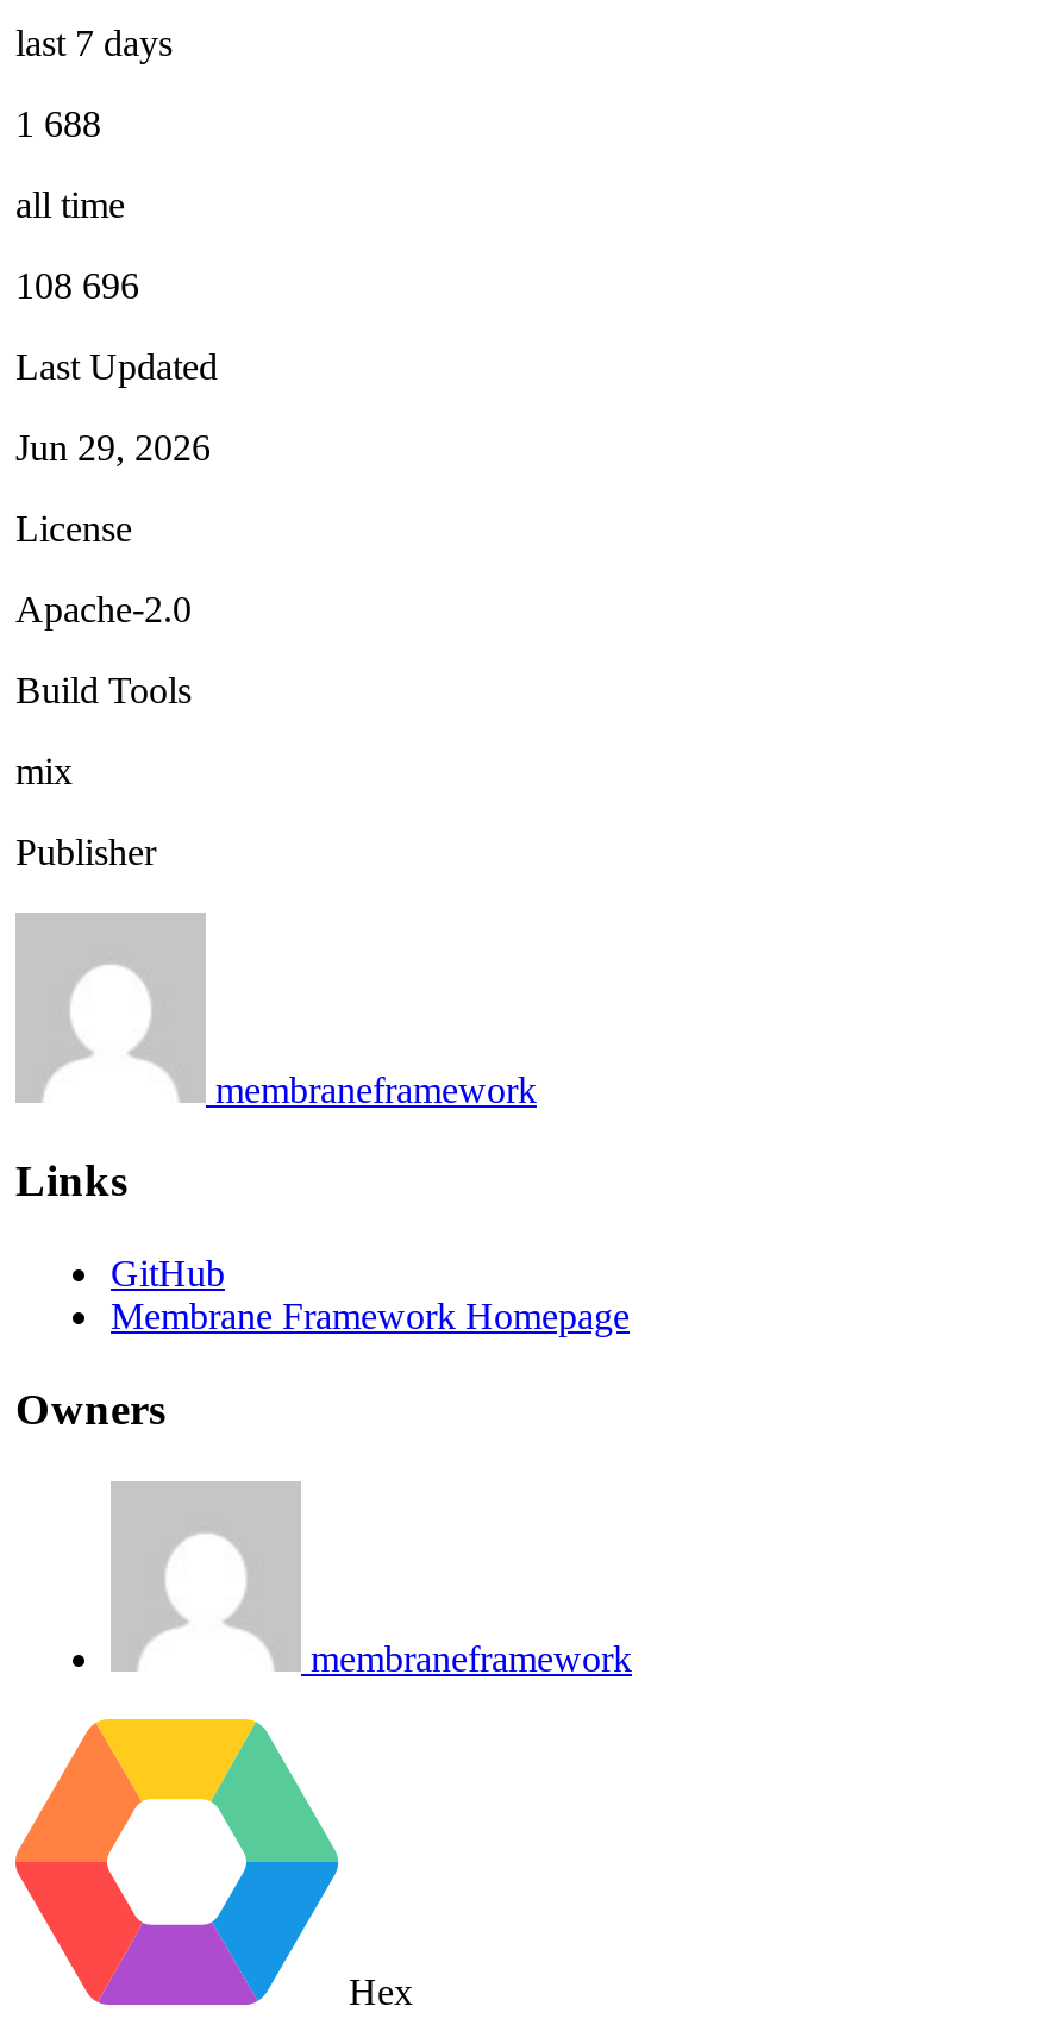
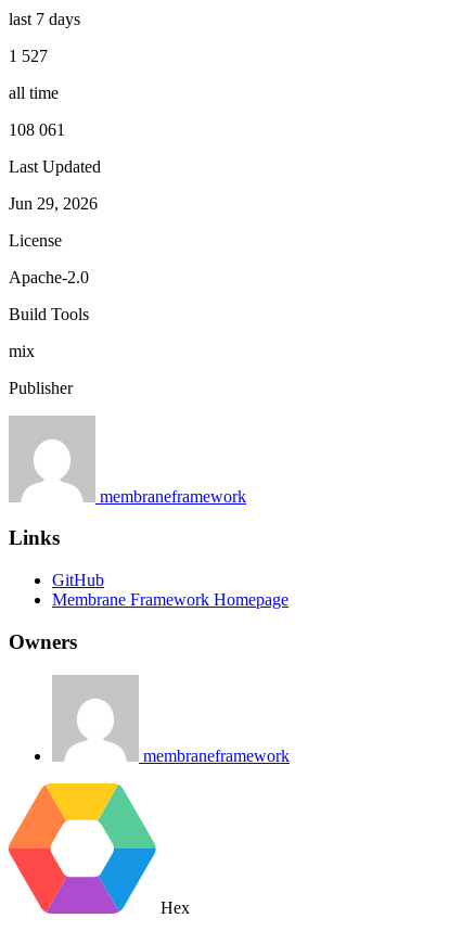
- 1 688
+ 1 527

- 108 696
+ 108 061
